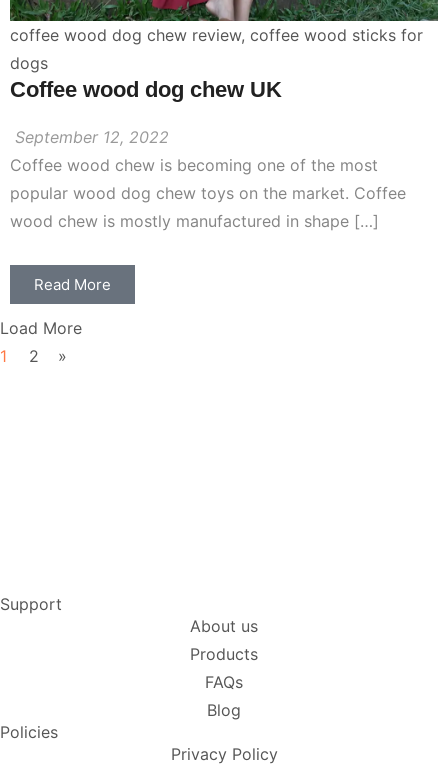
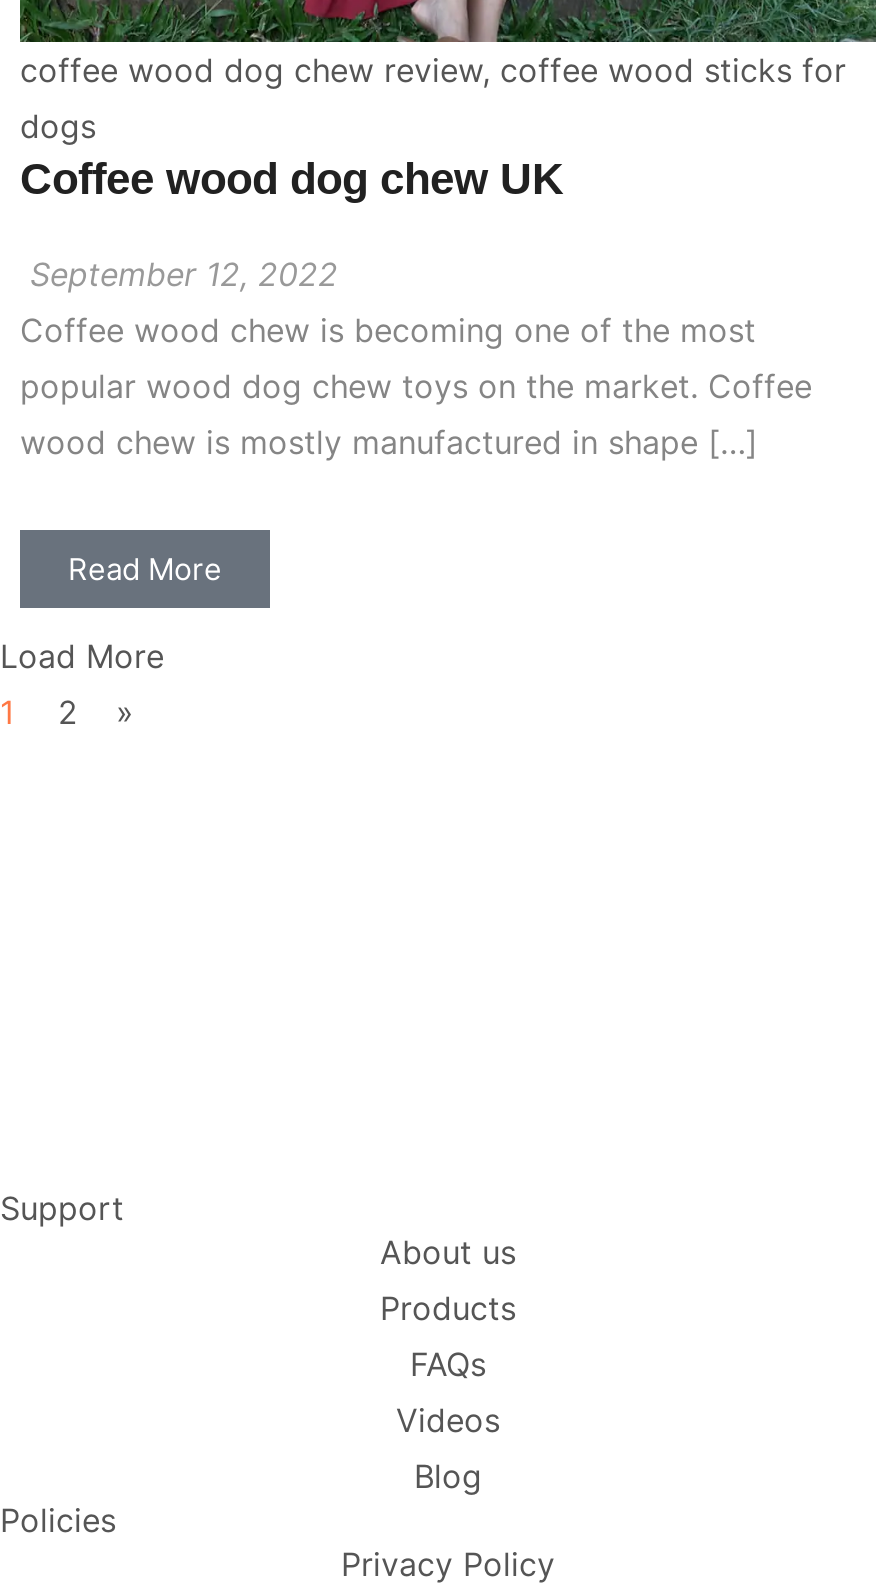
+ Videos
